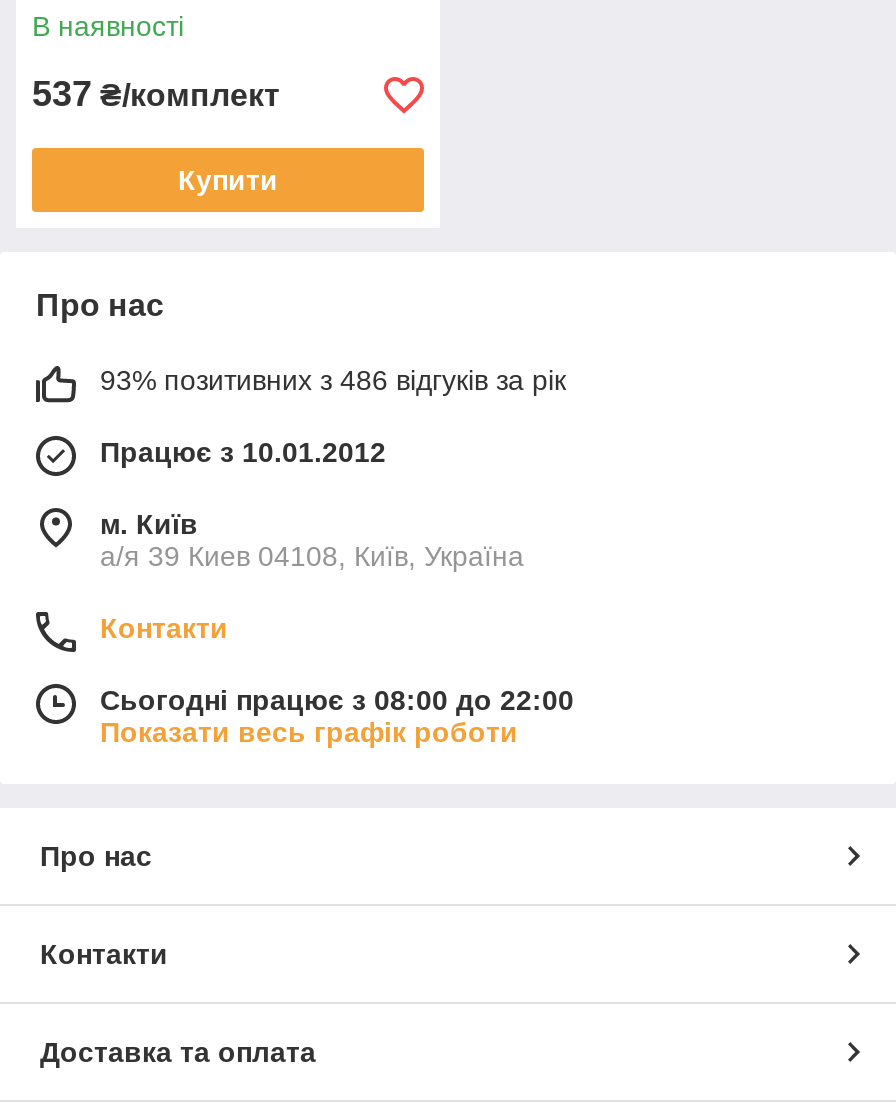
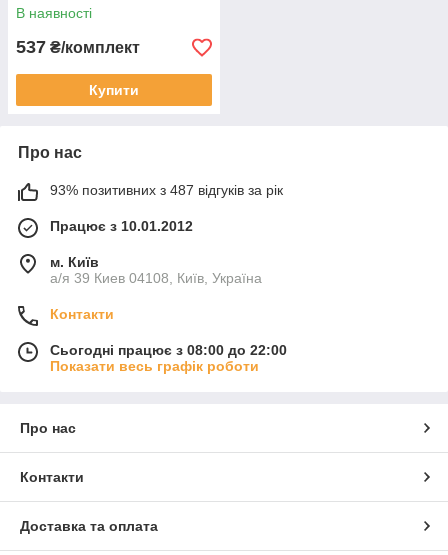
- 93% позитивних з 486 відгуків за рік
+ 93% позитивних з 487 відгуків за рік
